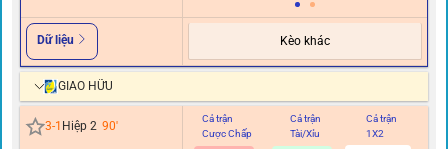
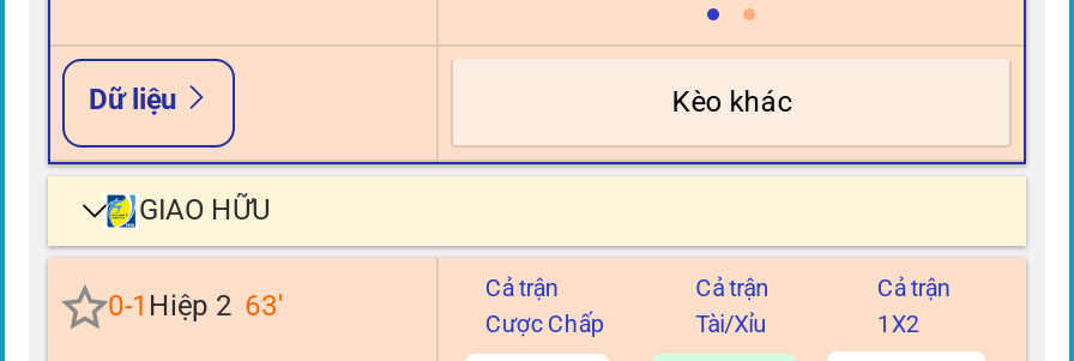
- 3-1 Hiệp 2 90
+ 0-1 Hiệp 2 63
